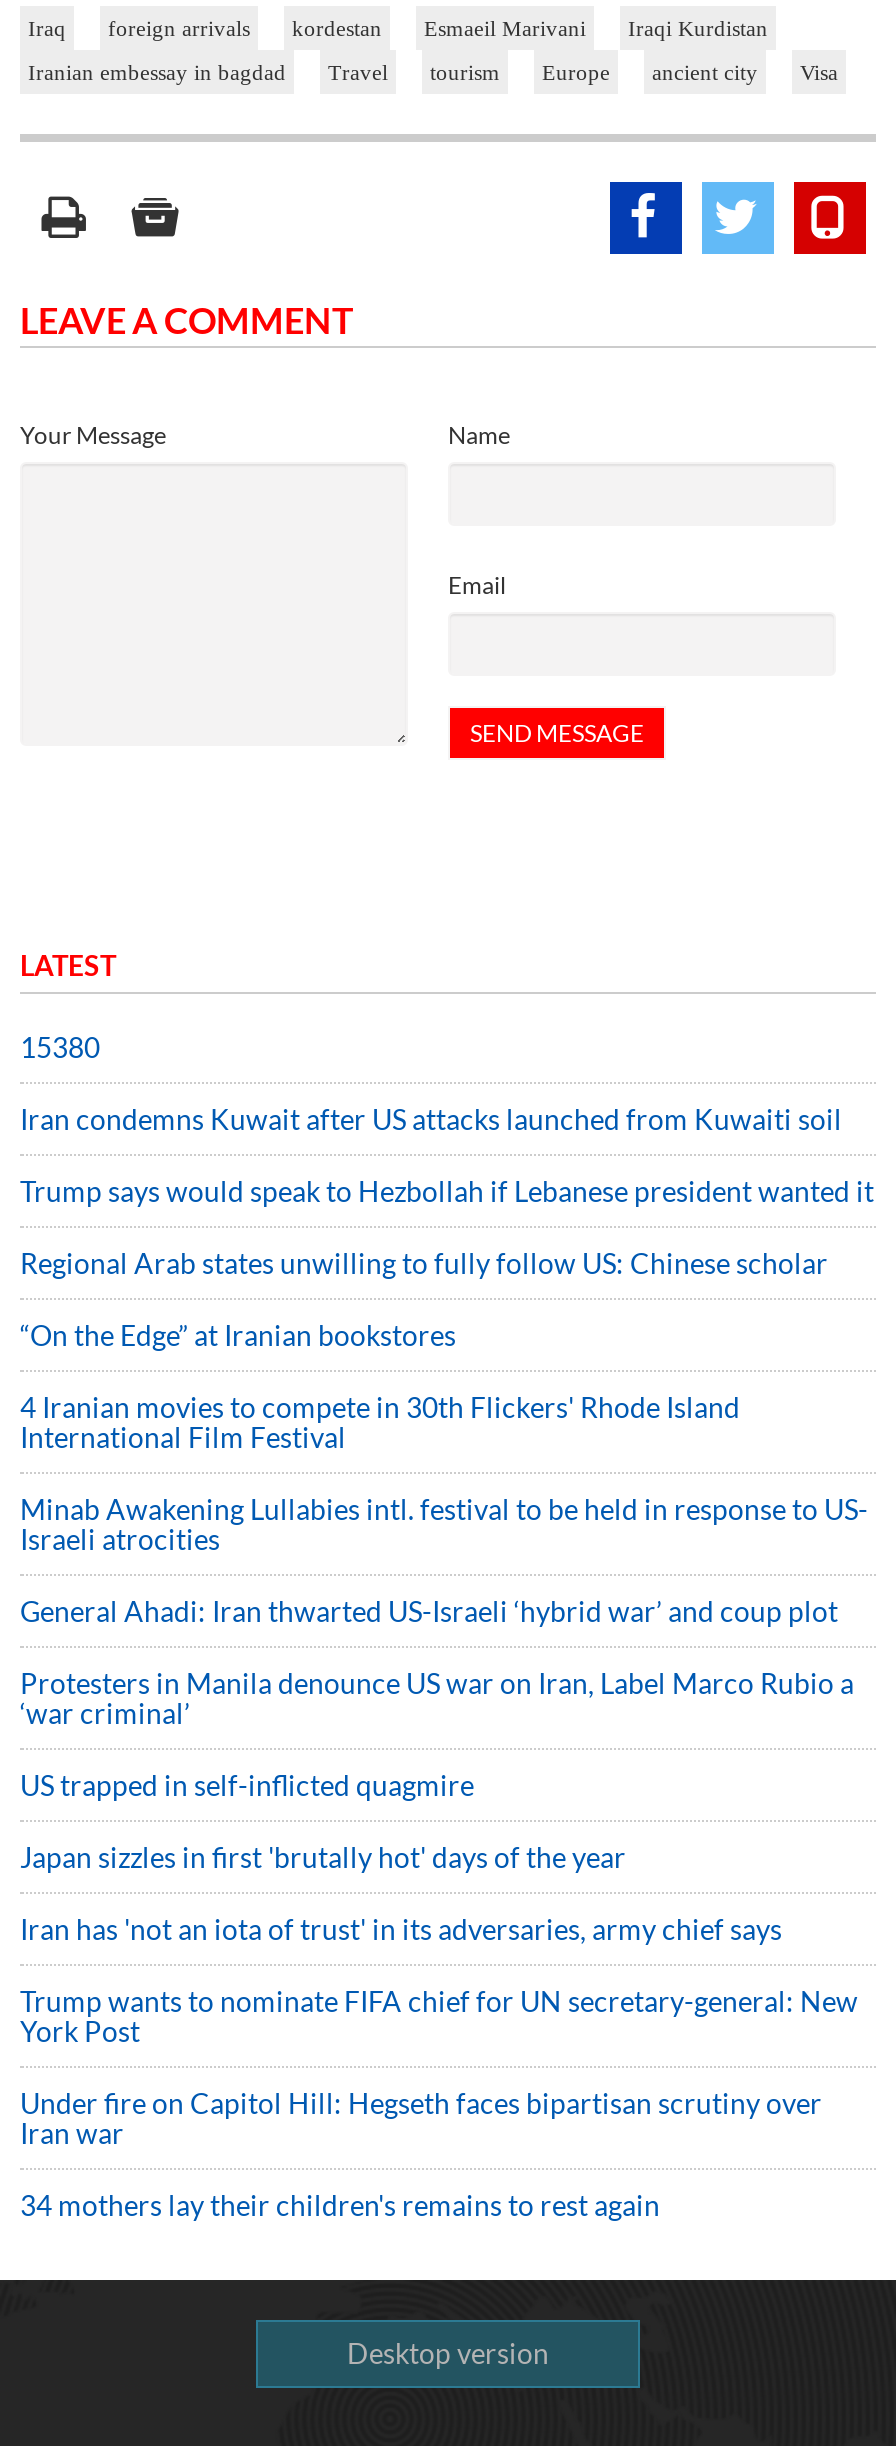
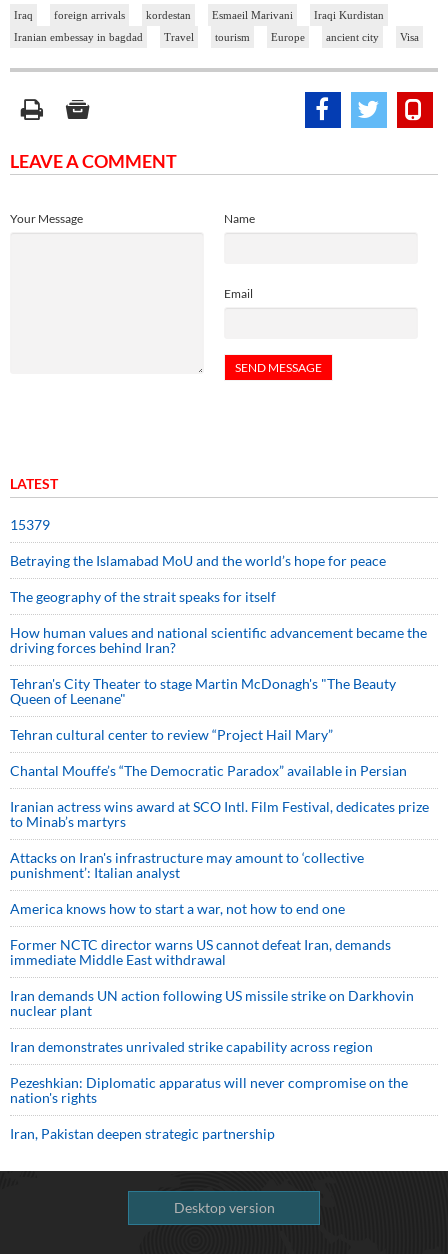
- 15380
+ 15379

- Iran condemns Kuwait after US attacks launched from Kuwaiti soil
+ Betraying the Islamabad MoU and the world’s hope for peace

- Trump says would speak to Hezbollah if Lebanese president wanted it
+ The geography of the strait speaks for itself

- Regional Arab states unwilling to fully follow US: Chinese scholar
+ How human values and national scientific advancement became the
+ driving forces behind Iran?

- “On the Edge” at Iranian bookstores
+ Tehran's City Theater to stage Martin McDonagh's "The Beauty
+ Queen of Leenane"

- 4 Iranian movies to compete in 30th Flickers' Rhode Island
- International Film Festival
+ Tehran cultural center to review “Project Hail Mary”

- Minab Awakening Lullabies intl. festival to be held in response to US-
- Israeli atrocities
+ Chantal Mouffe’s “The Democratic Paradox” available in Persian

- General Ahadi: Iran thwarted US-Israeli ‘hybrid war’ and coup plot
+ Iranian actress wins award at SCO Intl. Film Festival, dedicates prize
+ to Minab’s martyrs

- Protesters in Manila denounce US war on Iran, Label Marco Rubio a
- ‘war criminal’
+ Attacks on Iran's infrastructure may amount to ‘collective
+ punishment’: Italian analyst

- US trapped in self-inflicted quagmire
+ America knows how to start a war, not how to end one

- Japan sizzles in first 'brutally hot' days of the year
+ Former NCTC director warns US cannot defeat Iran, demands
+ immediate Middle East withdrawal

- Iran has 'not an iota of trust' in its adversaries, army chief says
+ Iran demands UN action following US missile strike on Darkhovin
+ nuclear plant

- Trump wants to nominate FIFA chief for UN secretary-general: New
- York Post
+ Iran demonstrates unrivaled strike capability across region

- Under fire on Capitol Hill: Hegseth faces bipartisan scrutiny over
- Iran war
+ Pezeshkian: Diplomatic apparatus will never compromise on the
+ nation's rights

- 34 mothers lay their children's remains to rest again
+ Iran, Pakistan deepen strategic partnership
